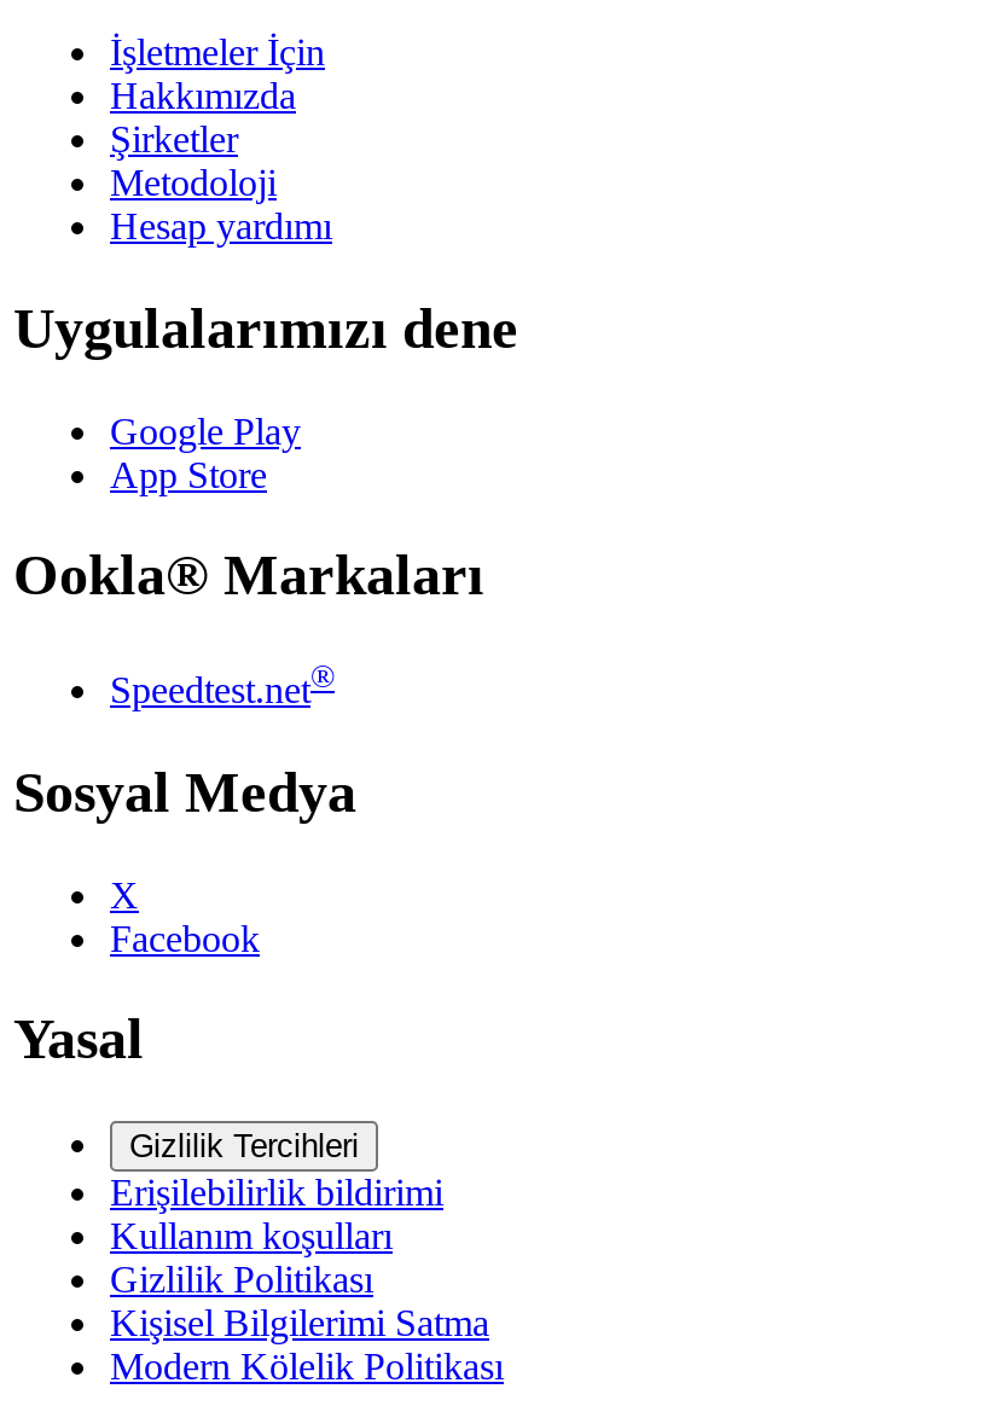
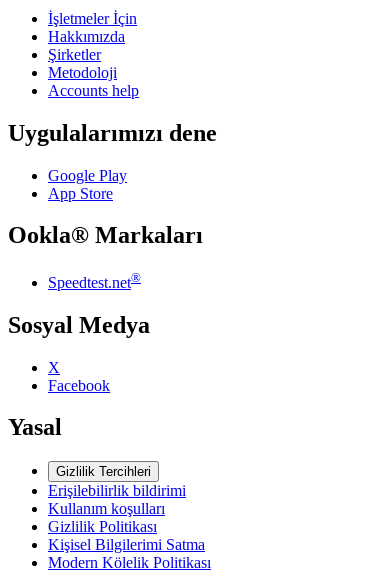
- Hesap yardımı
+ Accounts help
